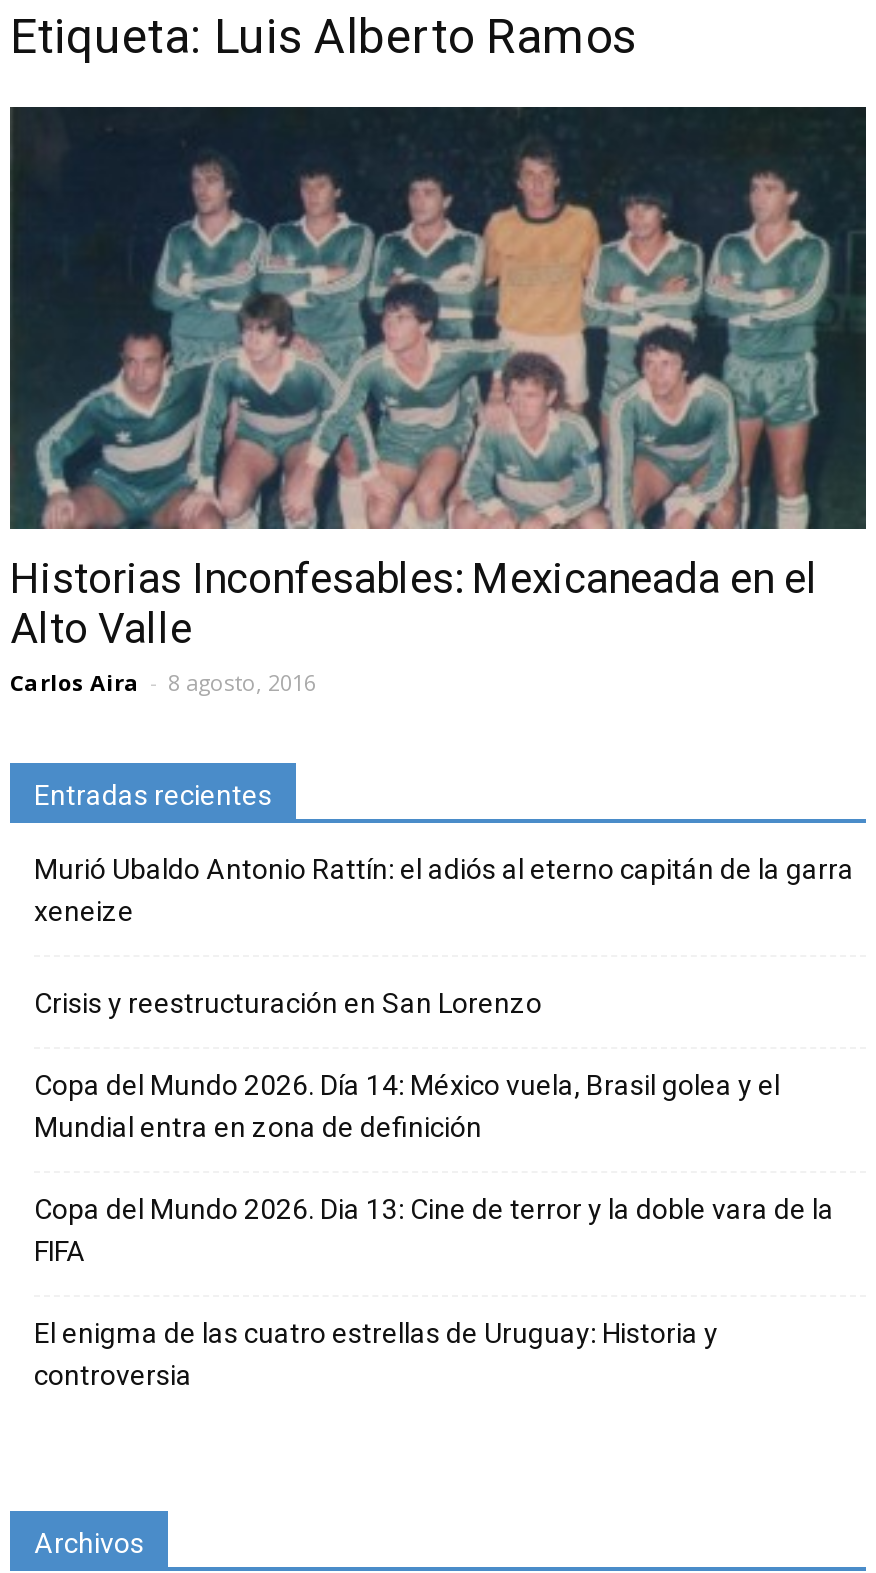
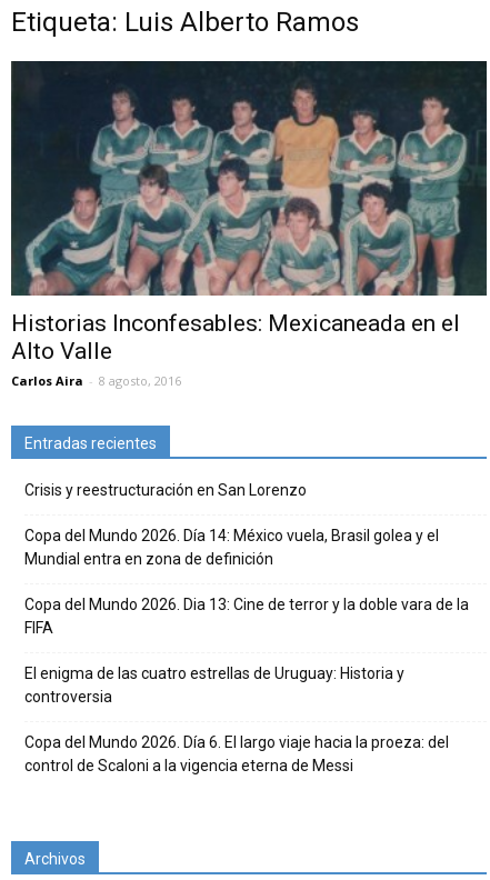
- Murió Ubaldo Antonio Rattín: el adiós al eterno capitán de la garra
- xeneize

moved up: Crisis y reestructuración en San Lorenzo | Copa del Mundo 2026. Día 14: México vuela, Brasil golea y el | Mundial entra en zona de definición | Copa del Mundo 2026. Dia 13: Cine de terror y la doble vara de la | FIFA | El enigma de las cuatro estrellas de Uruguay: Historia y | controversia

+ Copa del Mundo 2026. Día 6. El largo viaje hacia la proeza: del
+ control de Scaloni a la vigencia eterna de Messi
